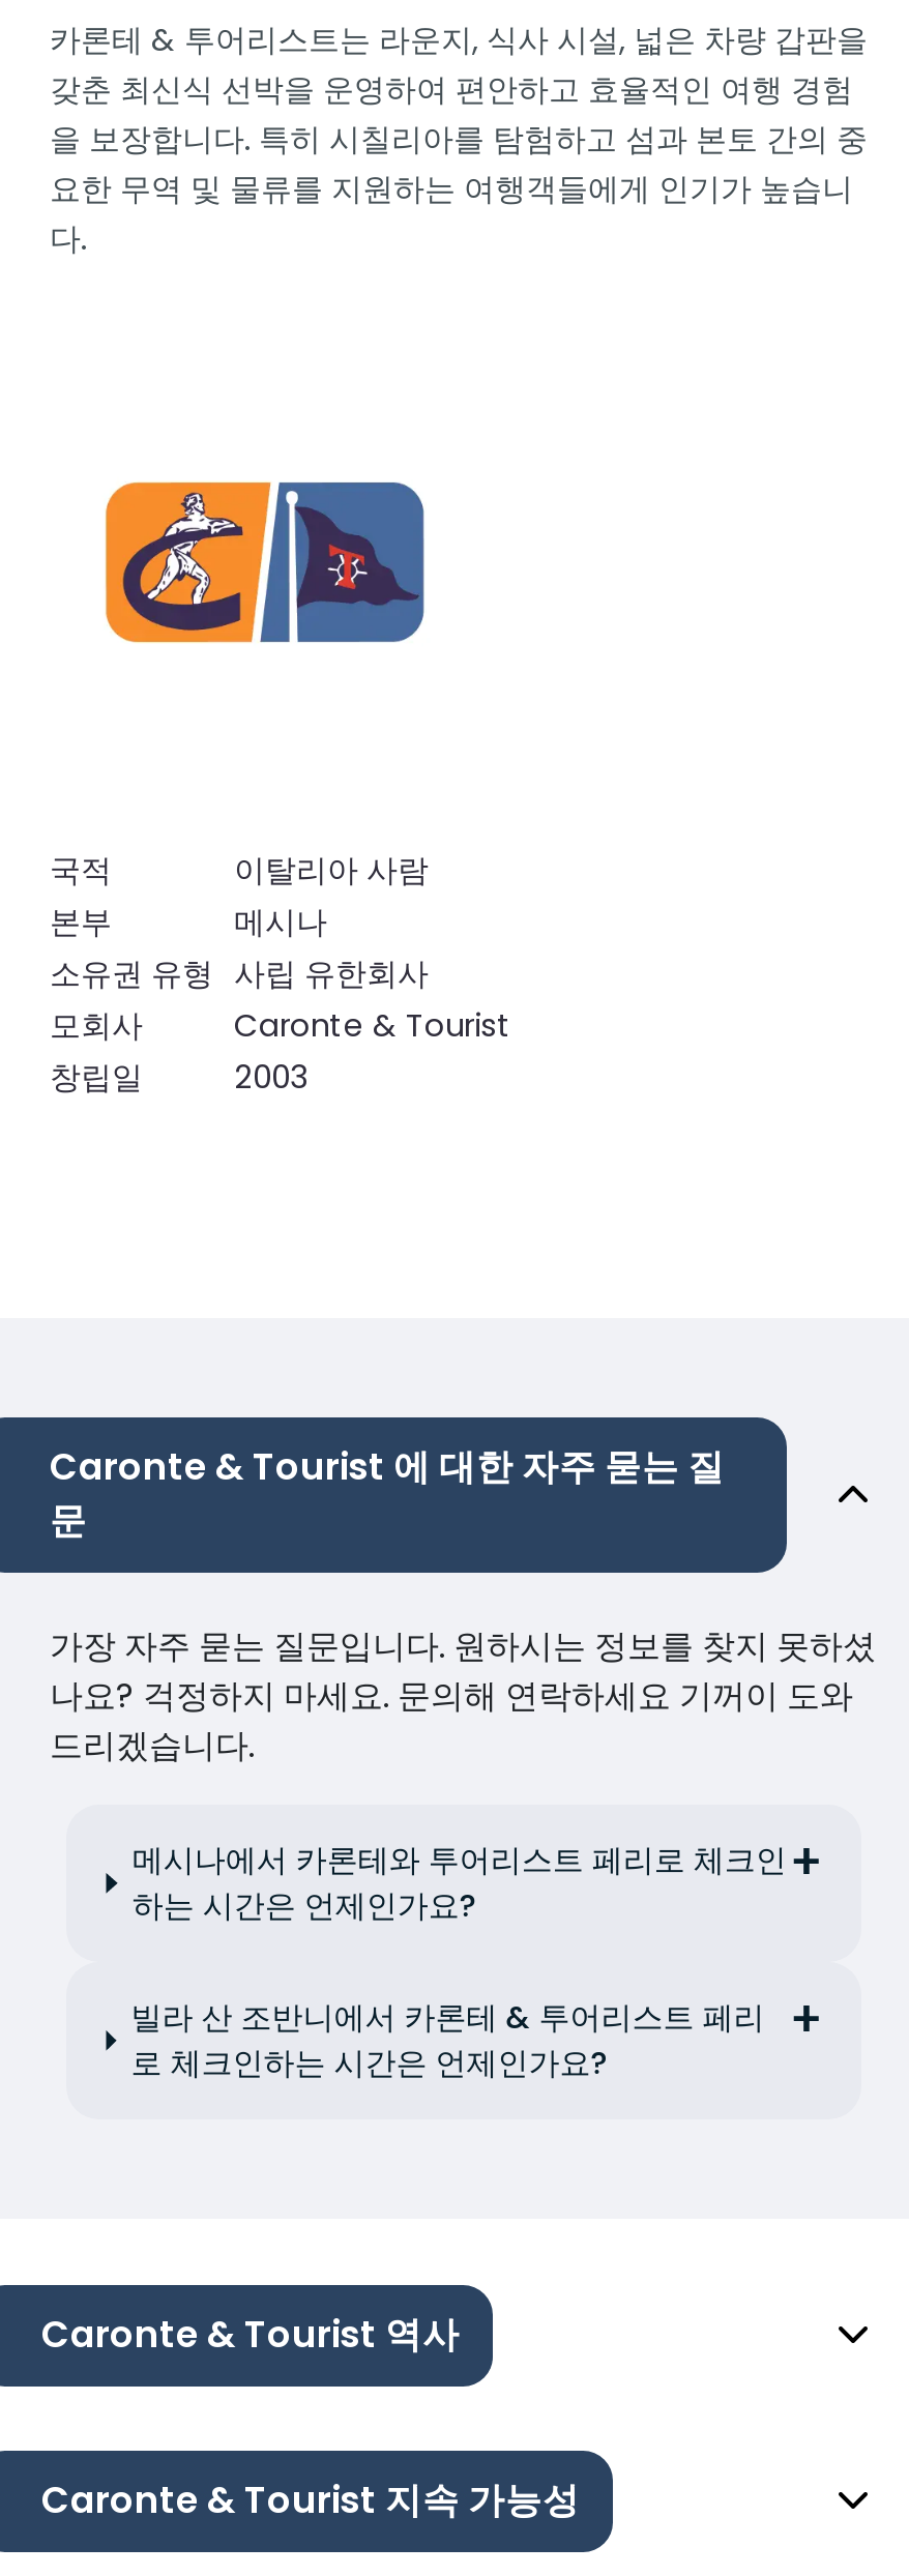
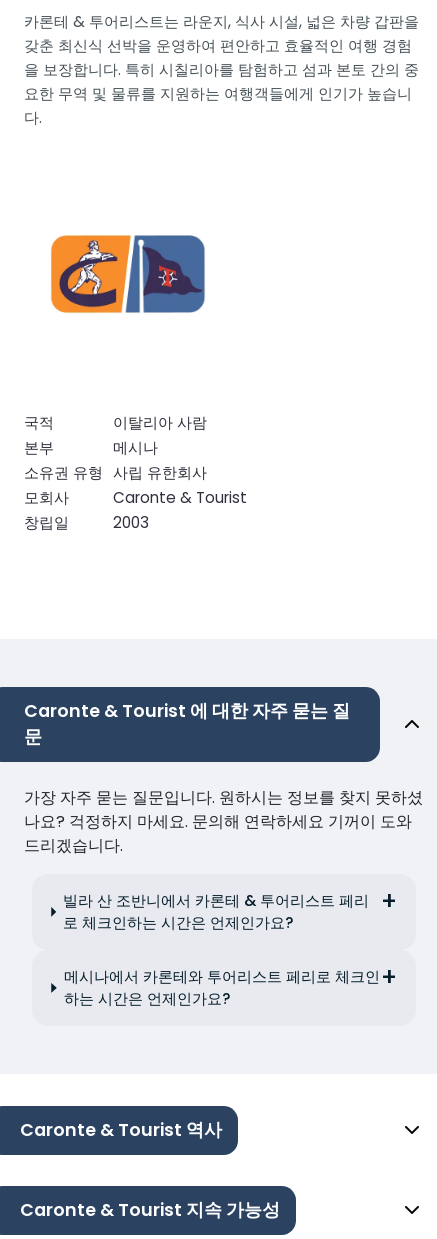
moved down: 메시나에서 카론테와 투어리스트 페리로 체크인 | 하는 시간은 언제인가요?

moved up: 빌라 산 조반니에서 카론테 & 투어리스트 페리 | 로 체크인하는 시간은 언제인가요?
